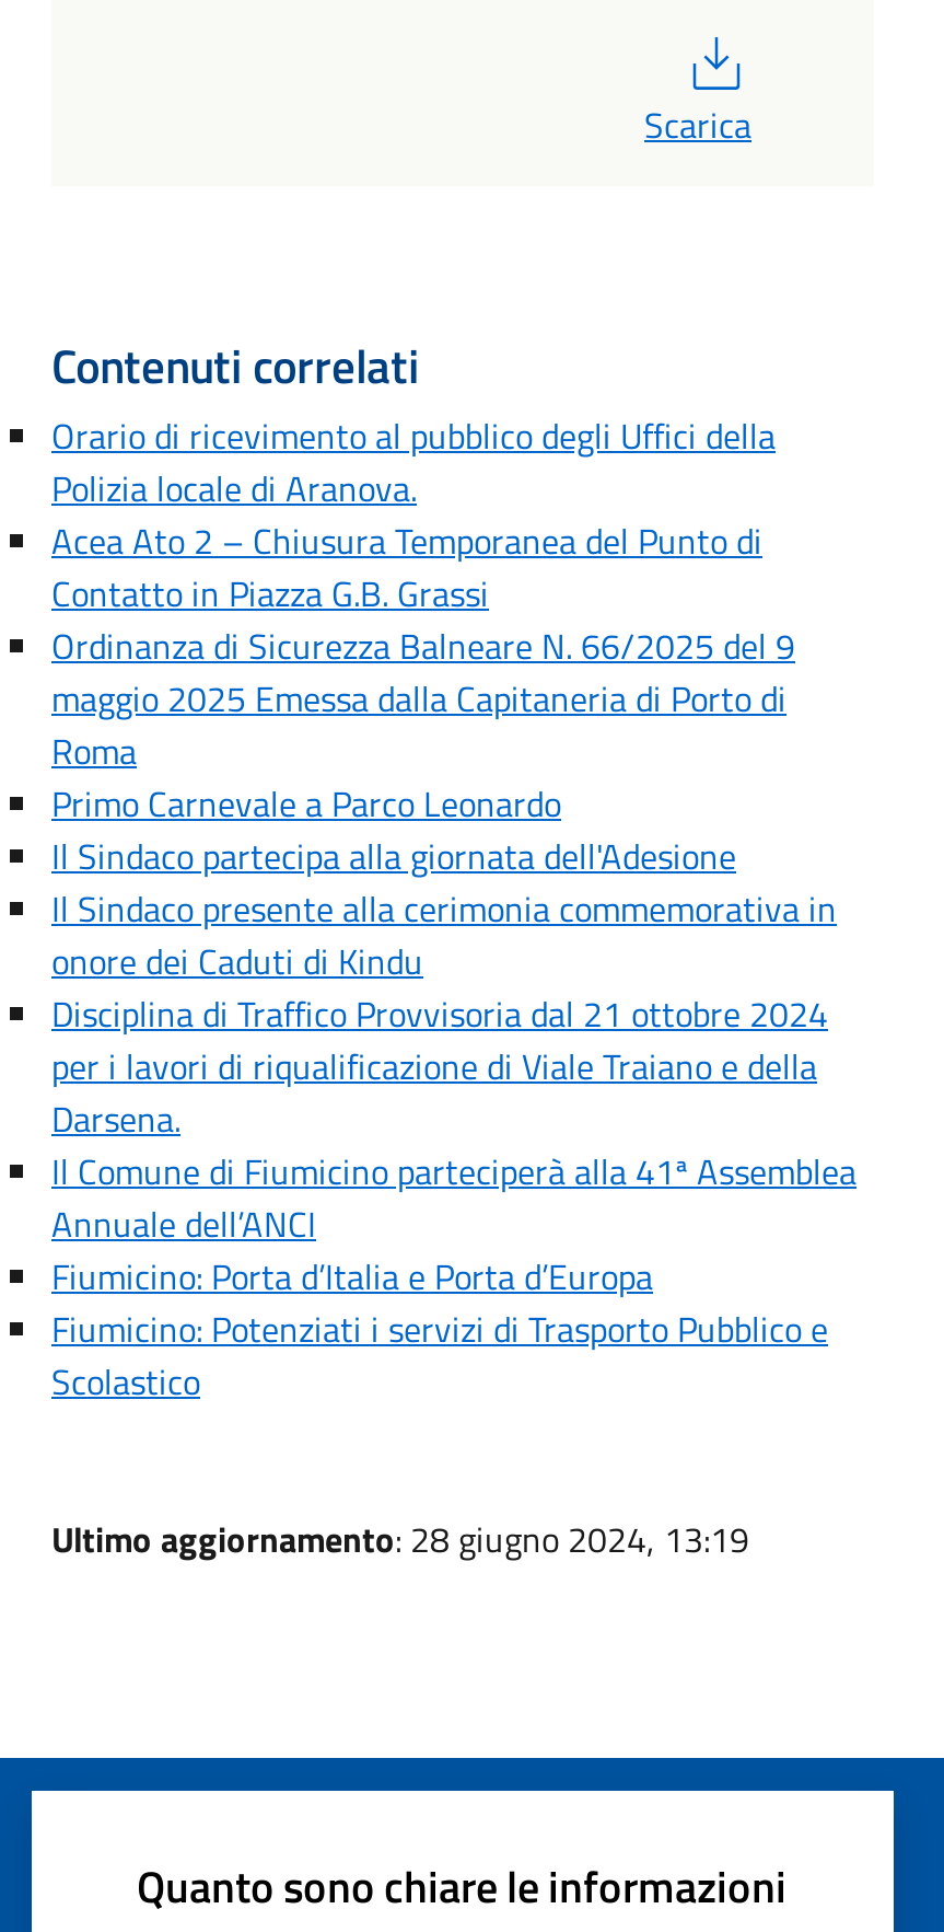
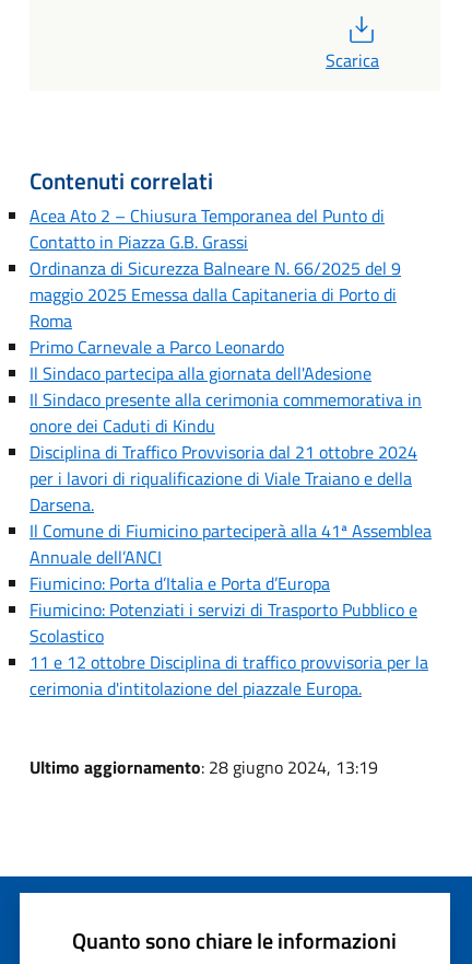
- Orario di ricevimento al pubblico degli Uffici della
- Polizia locale di Aranova.

moved up: Acea Ato 2 – Chiusura Temporanea del Punto di | Contatto in Piazza G.B. Grassi | Ordinanza di Sicurezza Balneare N. 66/2025 del 9 | ... | Fiumicino: Potenziati i servizi di Trasporto Pubblico e | Scolastico

+ 11 e 12 ottobre Disciplina di traffico provvisoria per la
+ cerimonia d'intitolazione del piazzale Europa.
